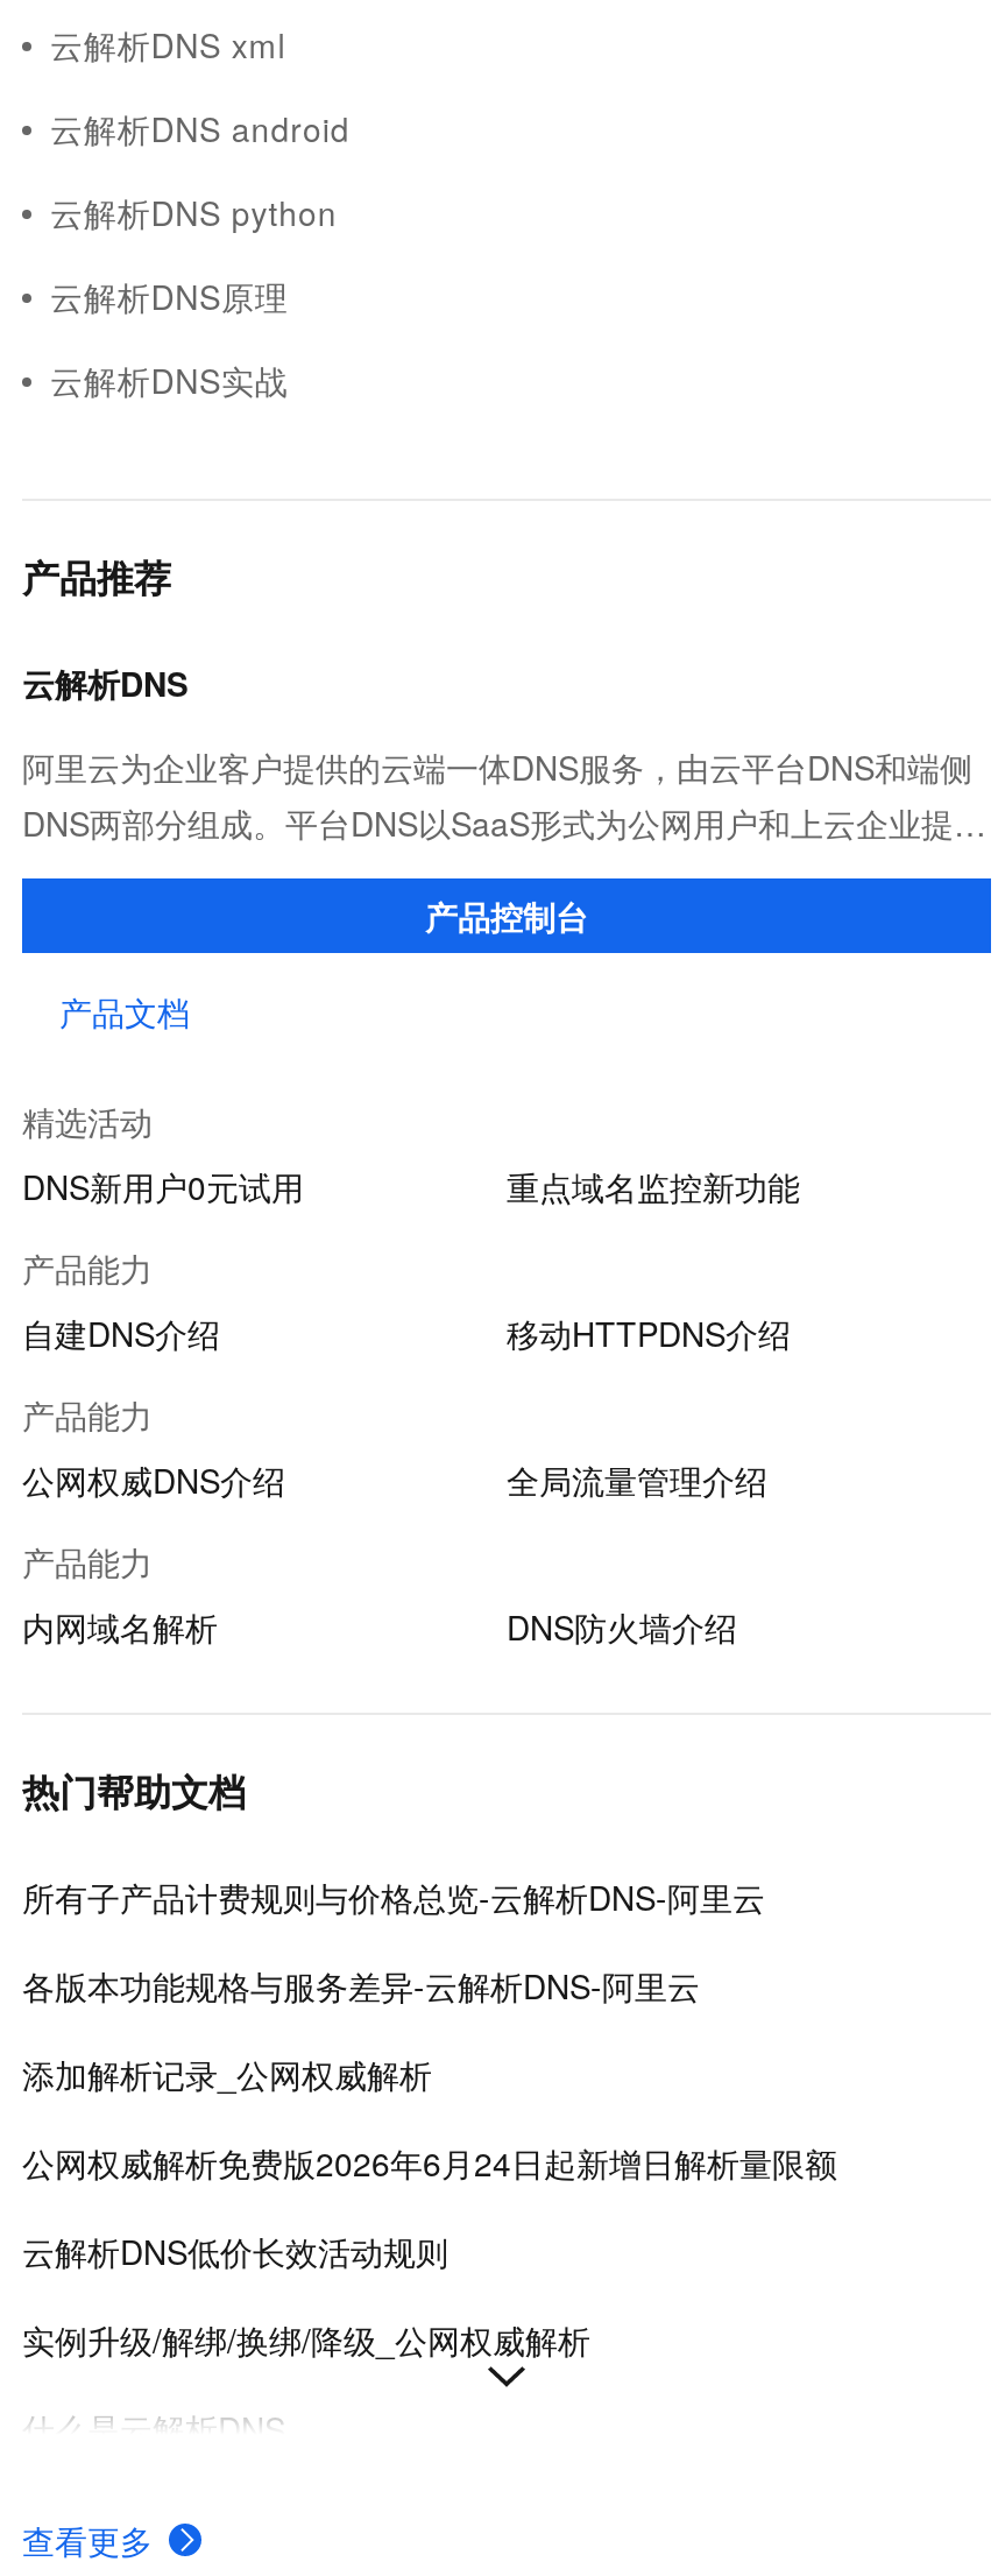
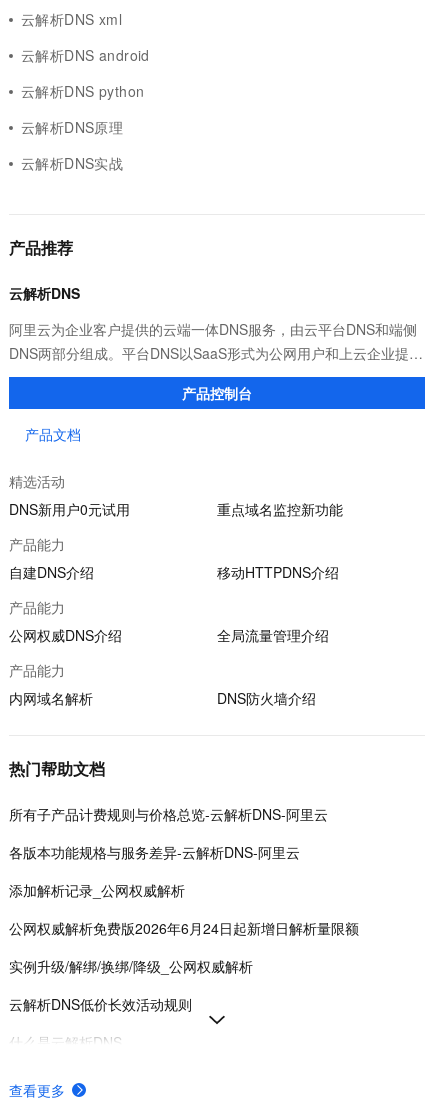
moved down: 云解析DNS低价长效活动规则

moved up: 实例升级/解绑/换绑/降级_公网权威解析
